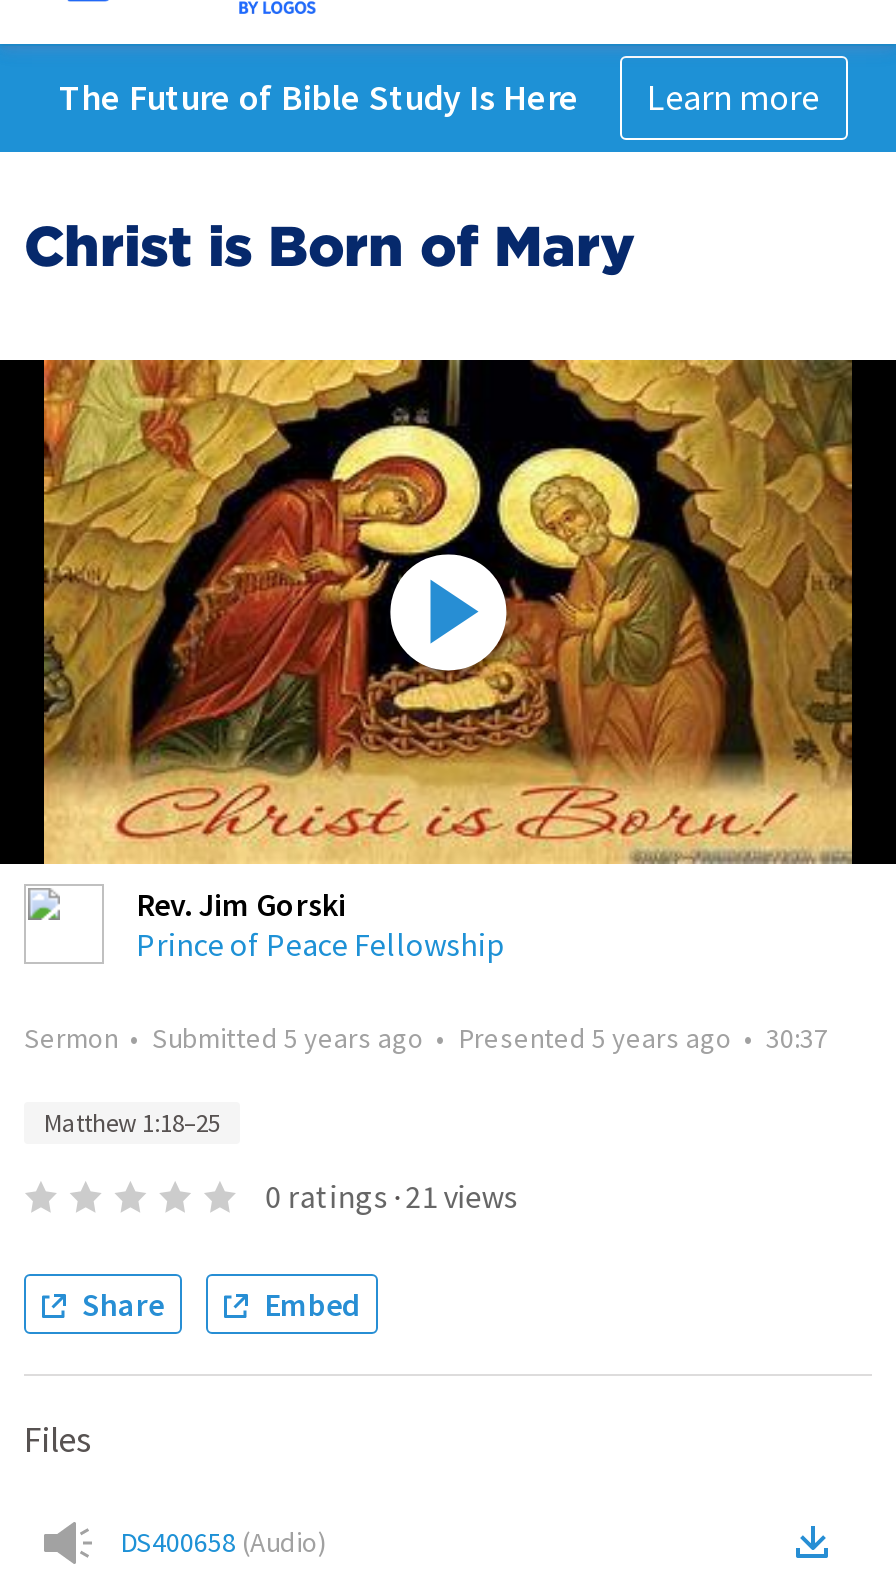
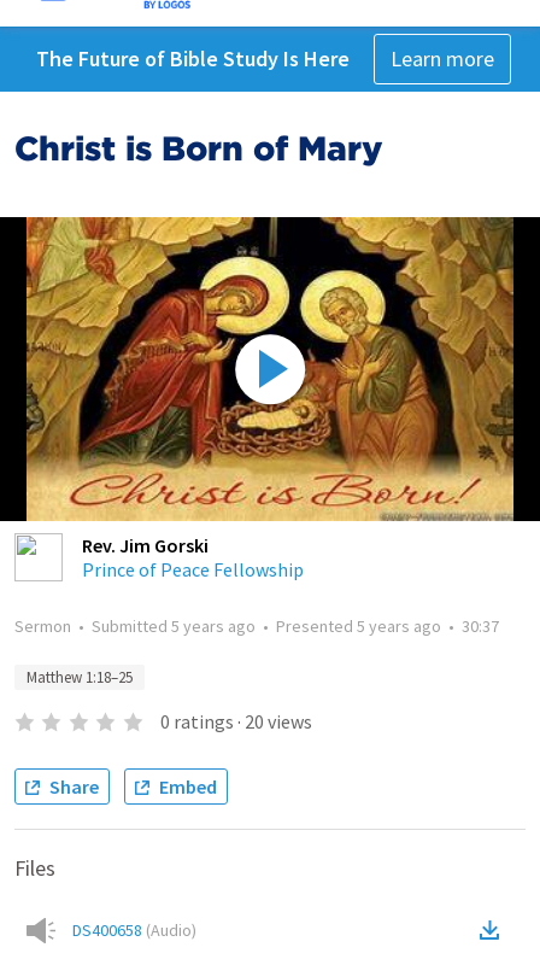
- 0 ratings · 21 views
+ 0 ratings · 20 views
